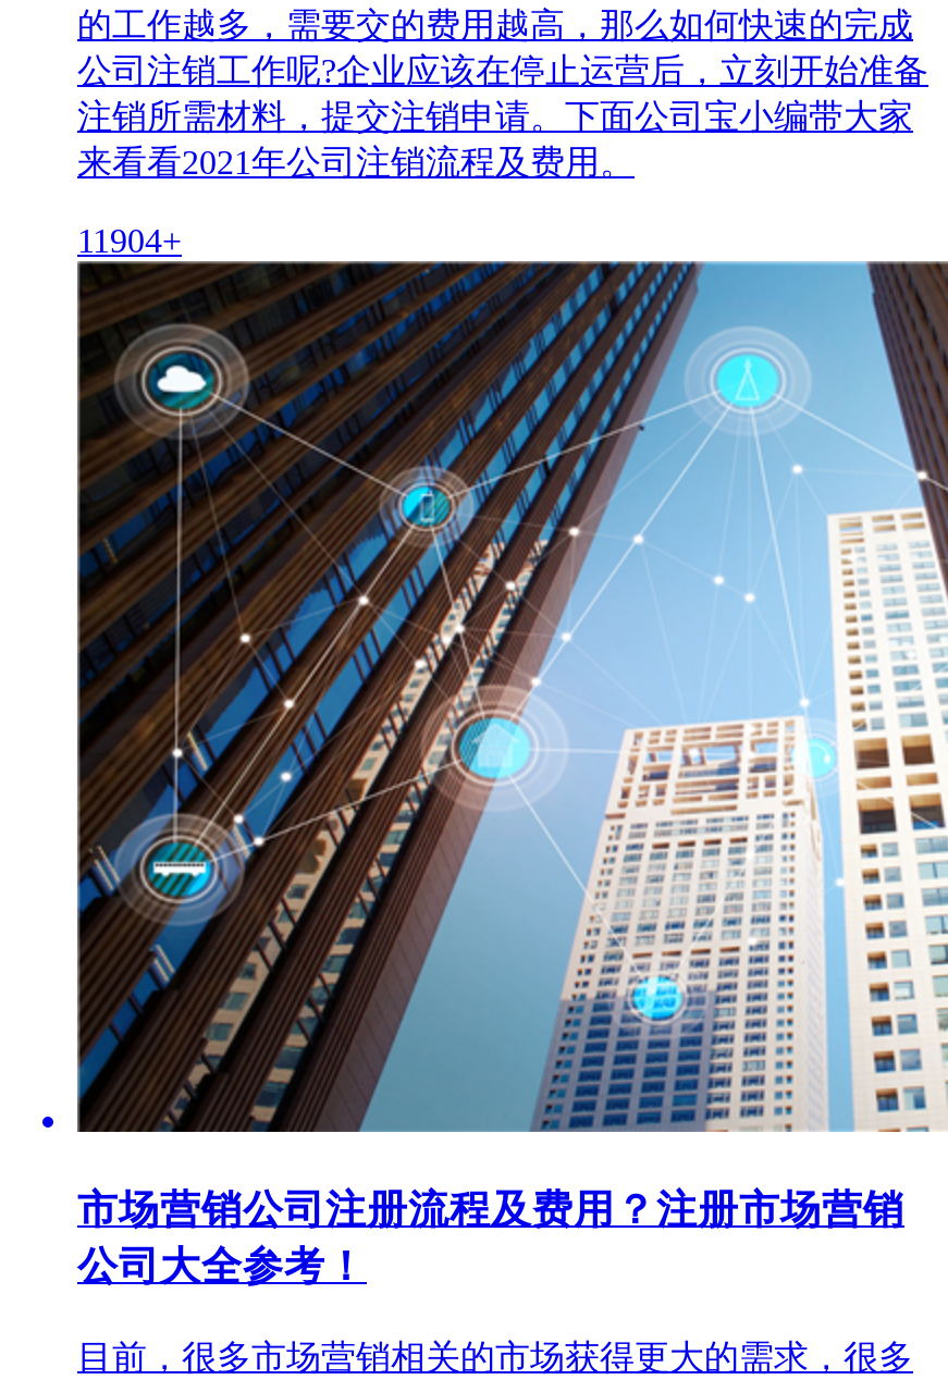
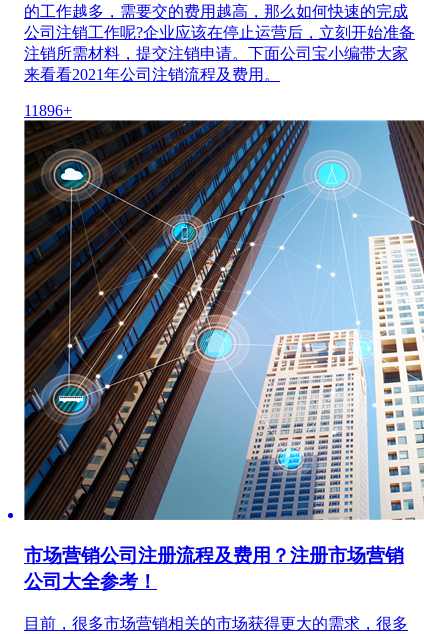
- 11904+
+ 11896+
